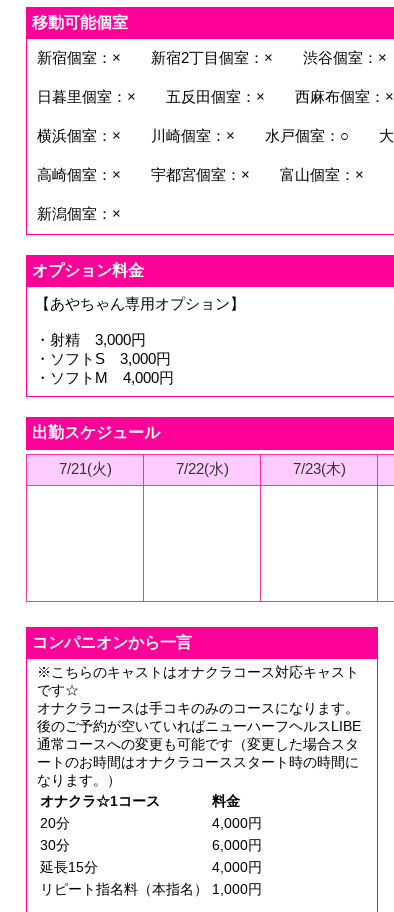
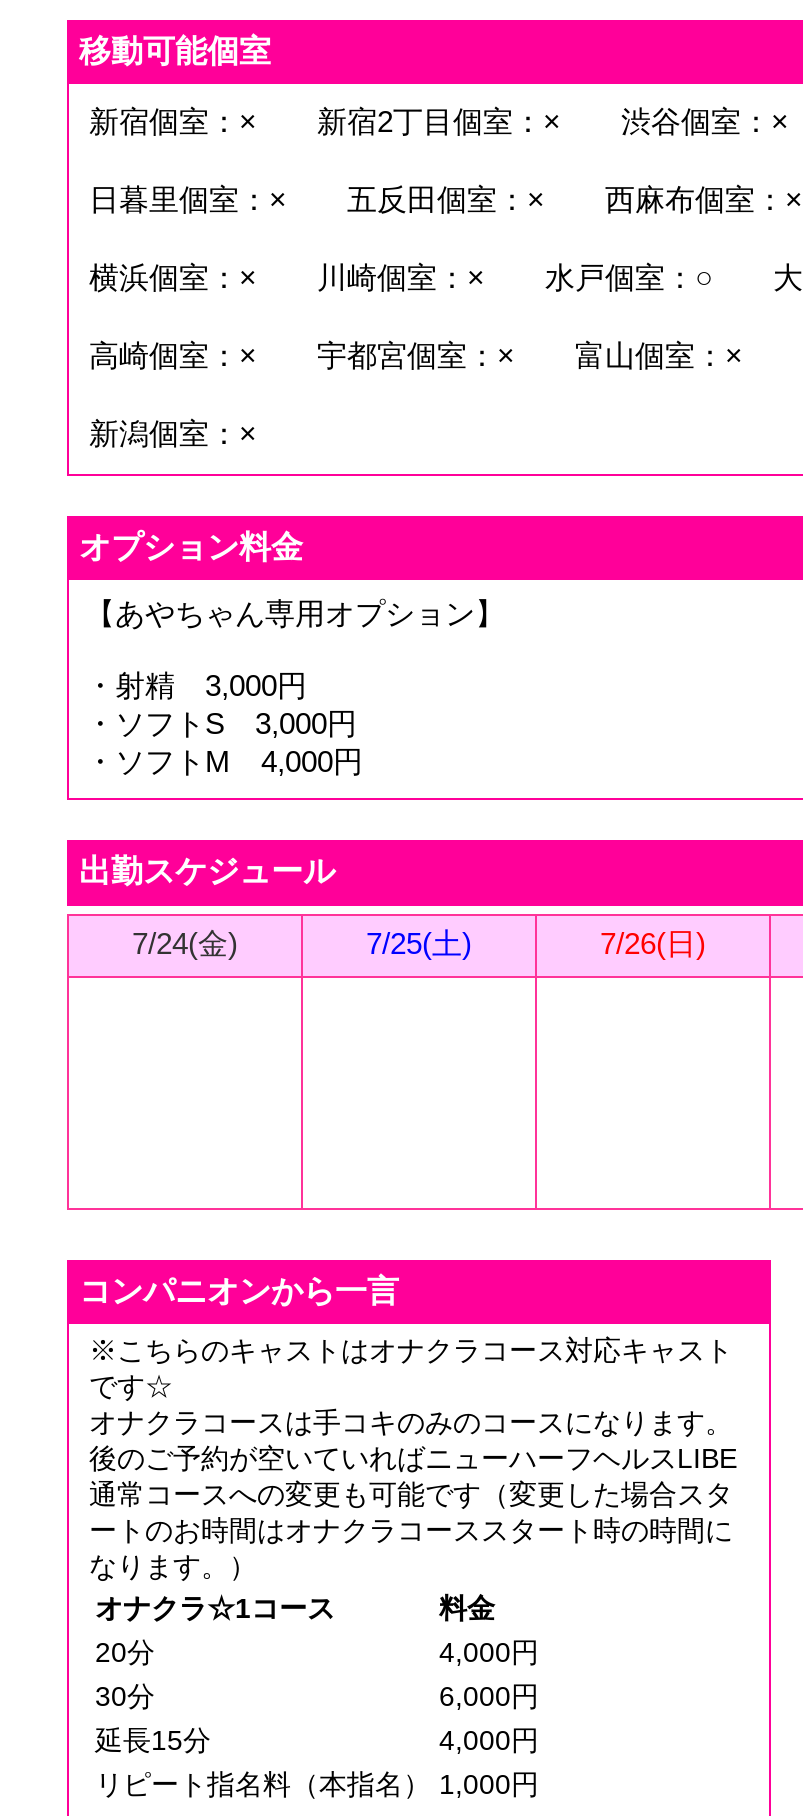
- 7/21(火)
- 7/22(水)
- 7/23(木)
+ 7/24(金)
+ 7/25(土)
+ 7/26(日)
